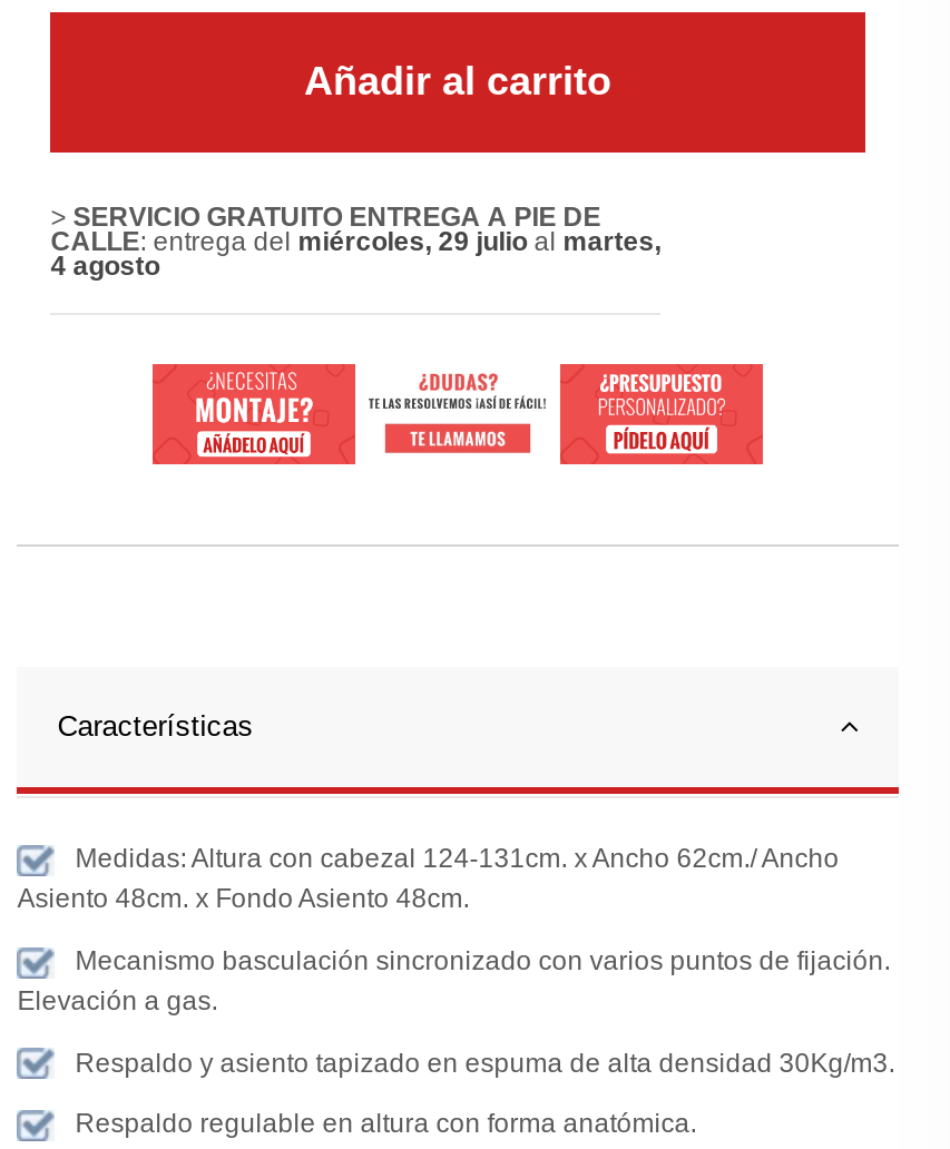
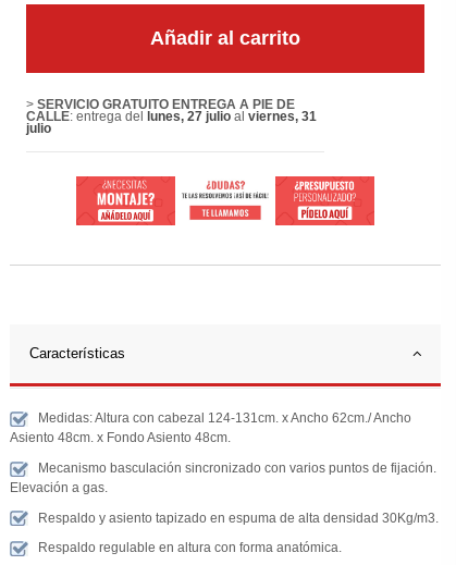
- CALLE: entrega delmiércoles, 29 julio al martes,
- 4 agosto
+ CALLE: entrega dellunes, 27 julio al viernes, 31
+ julio
